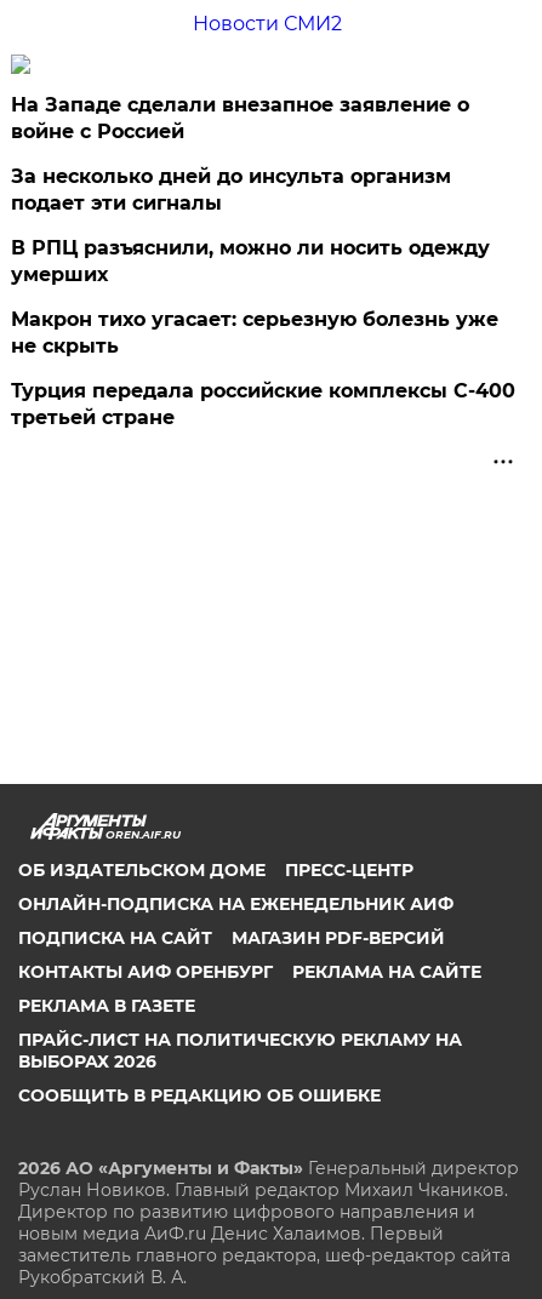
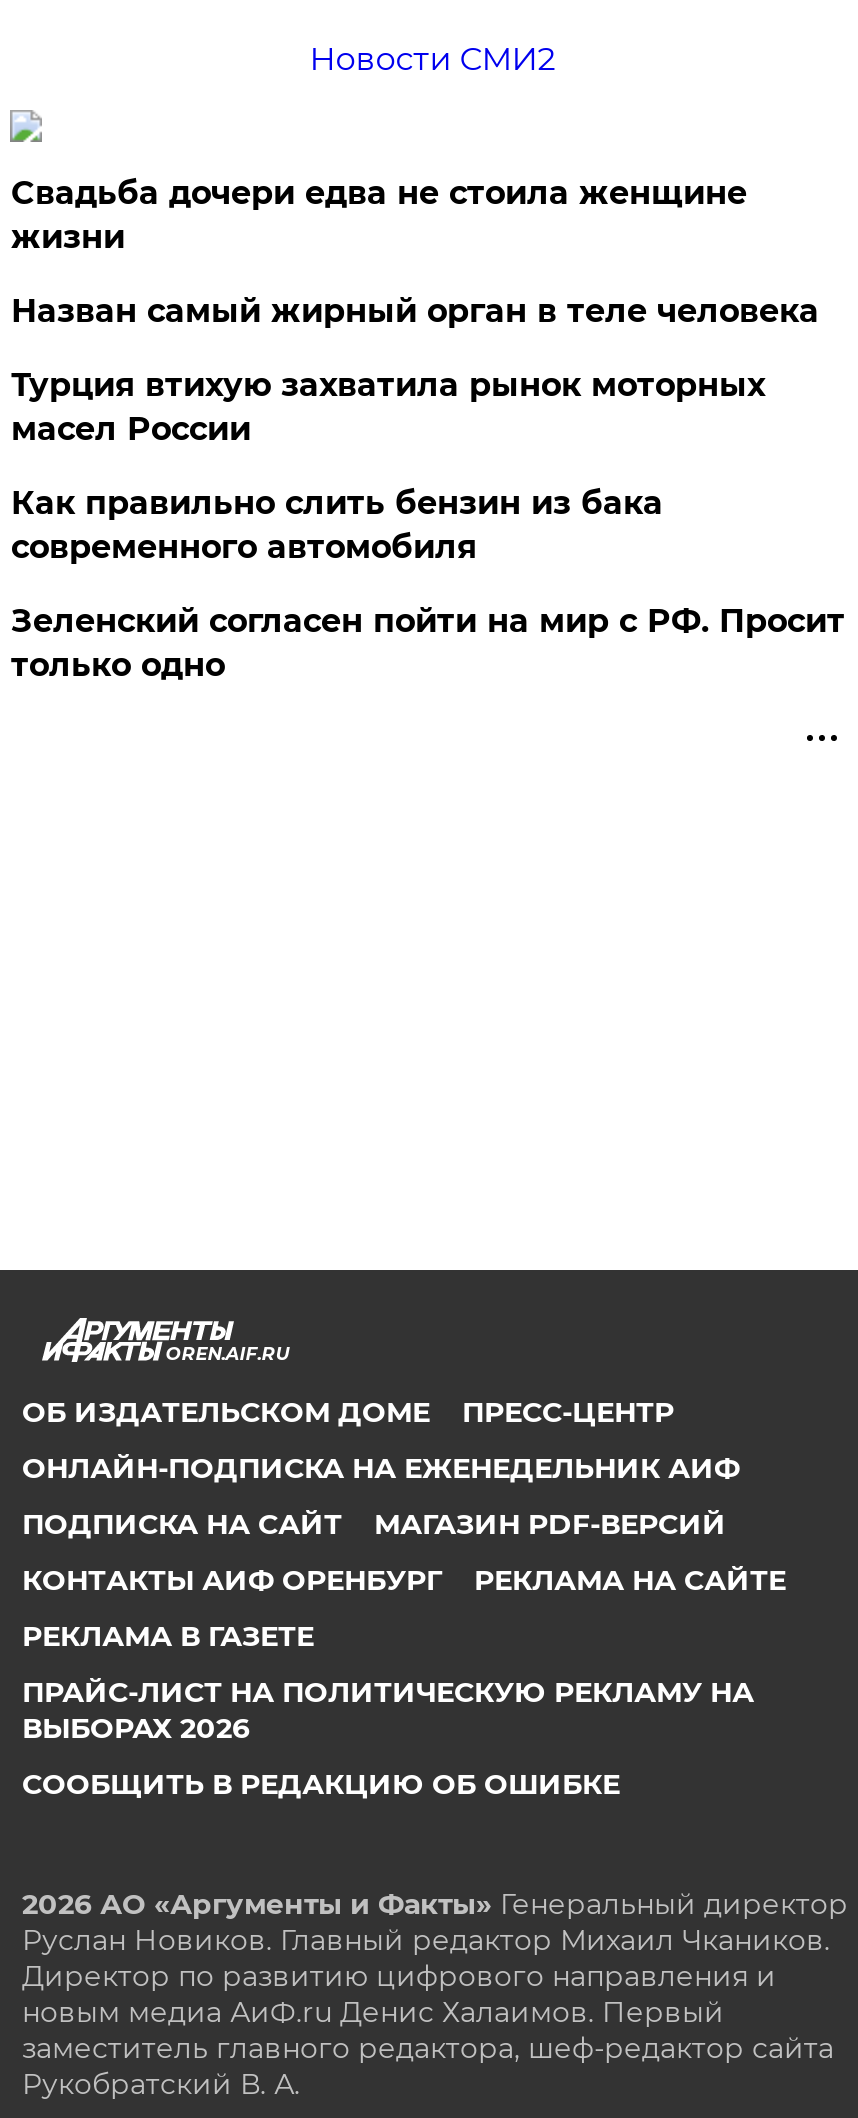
- На Западе сделали внезапное заявление о
- войне с Россией
+ Свадьба дочери едва не стоила женщине
+ жизни

- За несколько дней до инсульта организм
- подает эти сигналы
+ Назван самый жирный орган в теле человека

- В РПЦ разъяснили, можно ли носить одежду
- умерших
+ Турция втихую захватила рынок моторных
+ масел России

- Макрон тихо угасает: серьезную болезнь уже
- не скрыть
+ Как правильно слить бензин из бака
+ современного автомобиля

- Турция передала российские комплексы С-400
- третьей стране
+ Зеленский согласен пойти на мир с РФ. Просит
+ только одно
